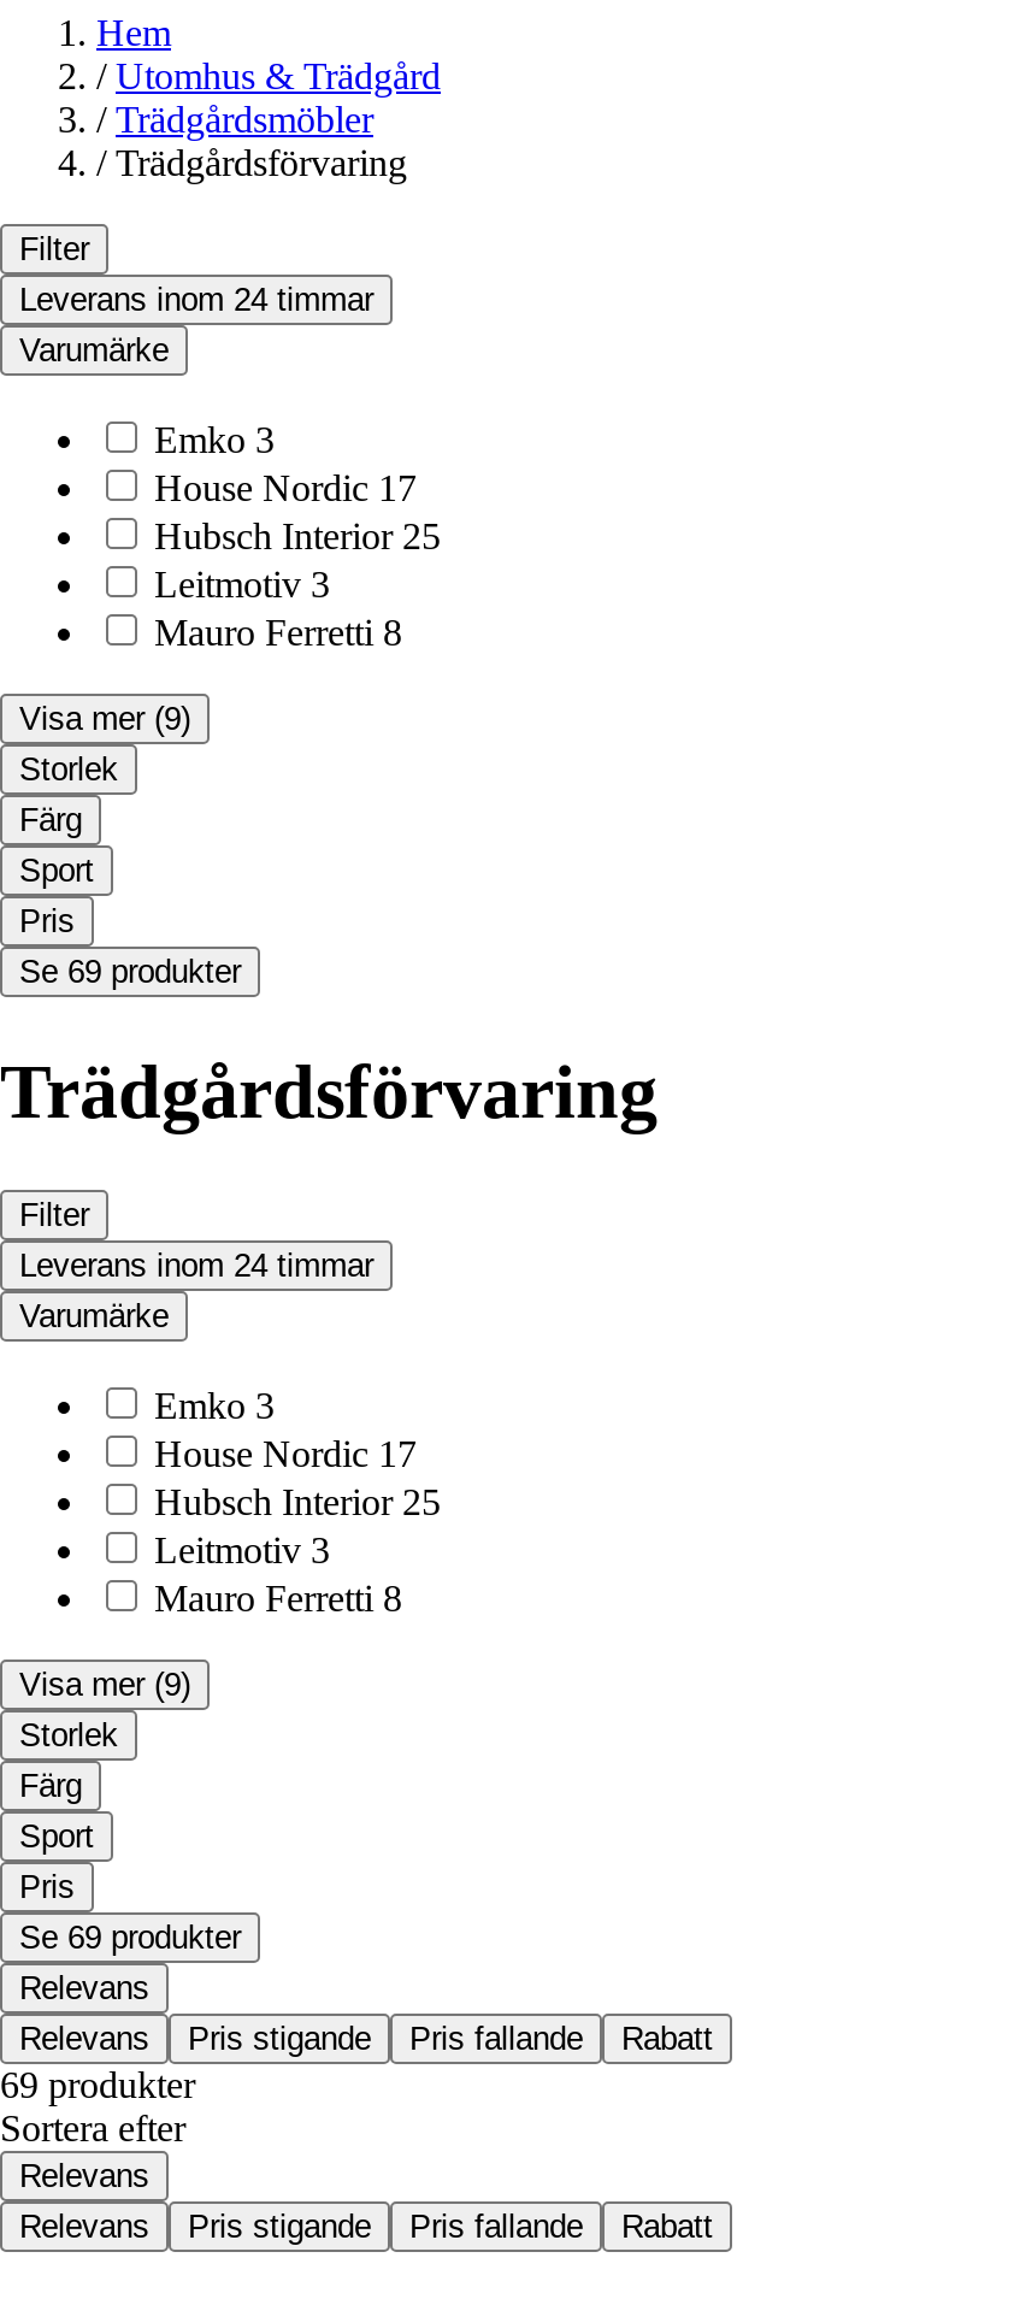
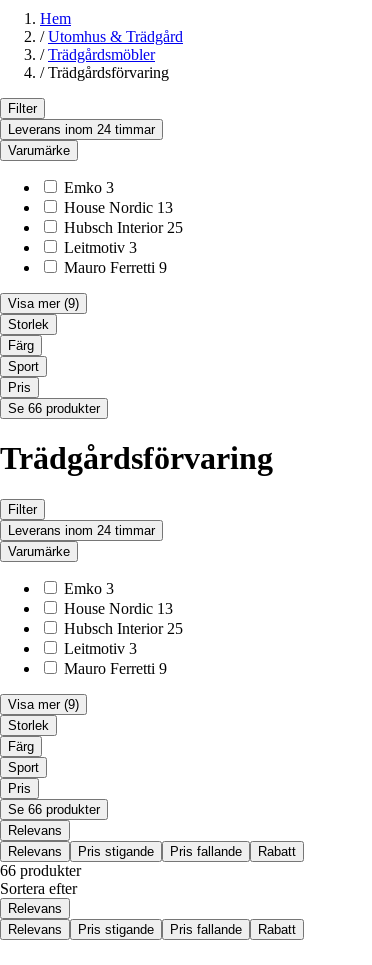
- House Nordic 17
+ House Nordic 13

- Mauro Ferretti 8
+ Mauro Ferretti 9

- Se 69 produkter
+ Se 66 produkter

- House Nordic 17
+ House Nordic 13

- Mauro Ferretti 8
+ Mauro Ferretti 9

- Se 69 produkter
+ Se 66 produkter

- 69 produkter
+ 66 produkter
